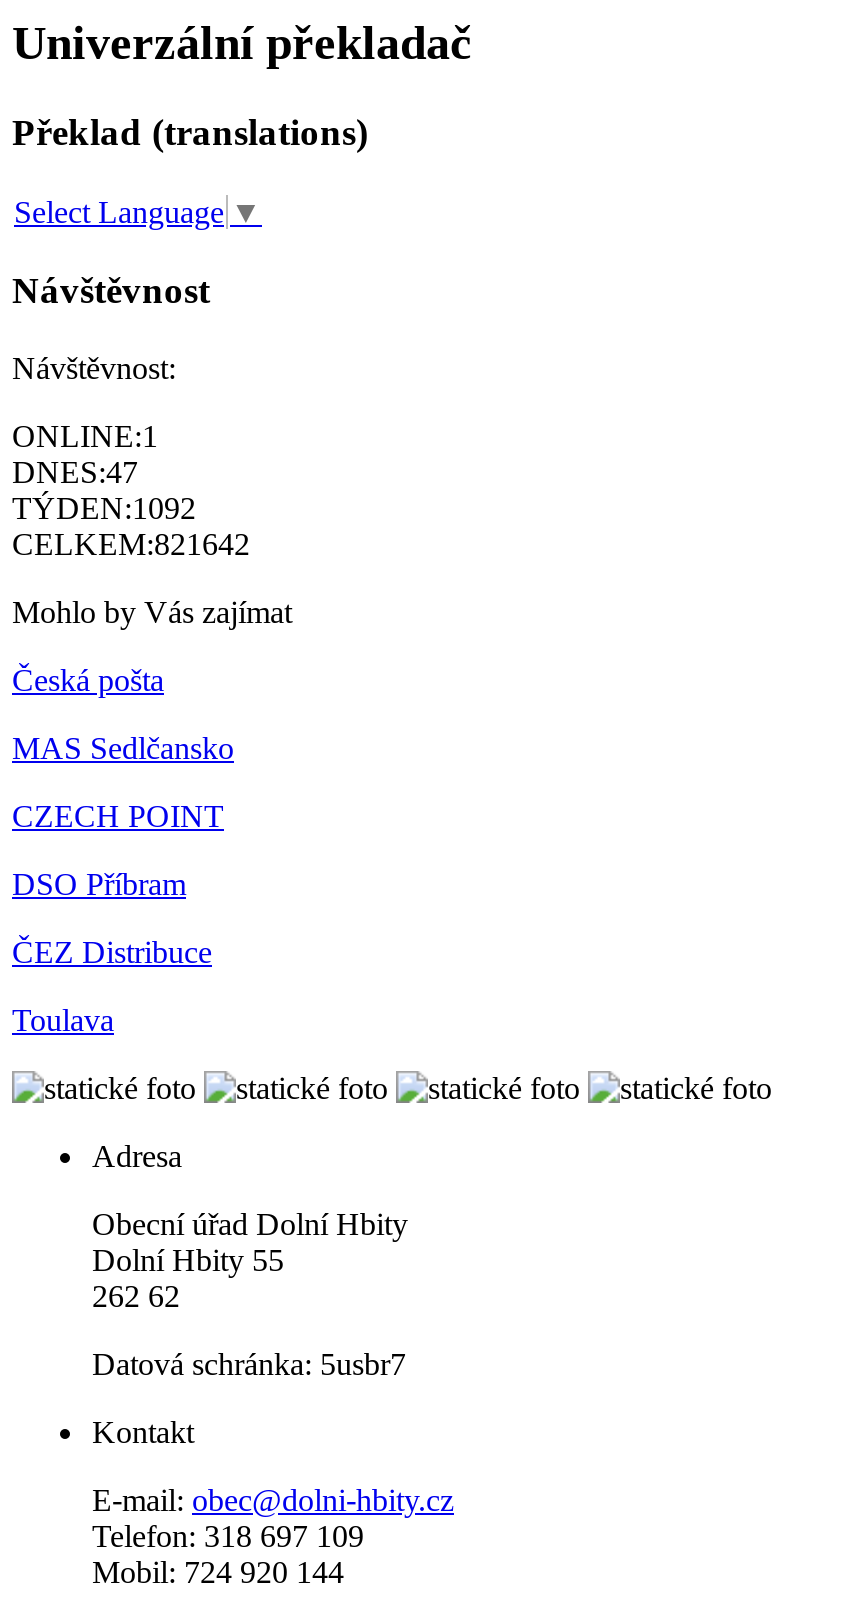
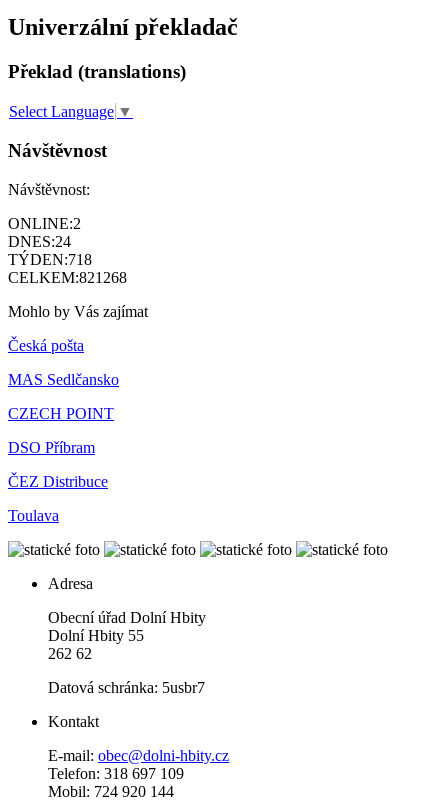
- ONLINE:1
+ ONLINE:2

- DNES:47
+ DNES:24

- TÝDEN:1092
+ TÝDEN:718

- CELKEM:821642
+ CELKEM:821268
